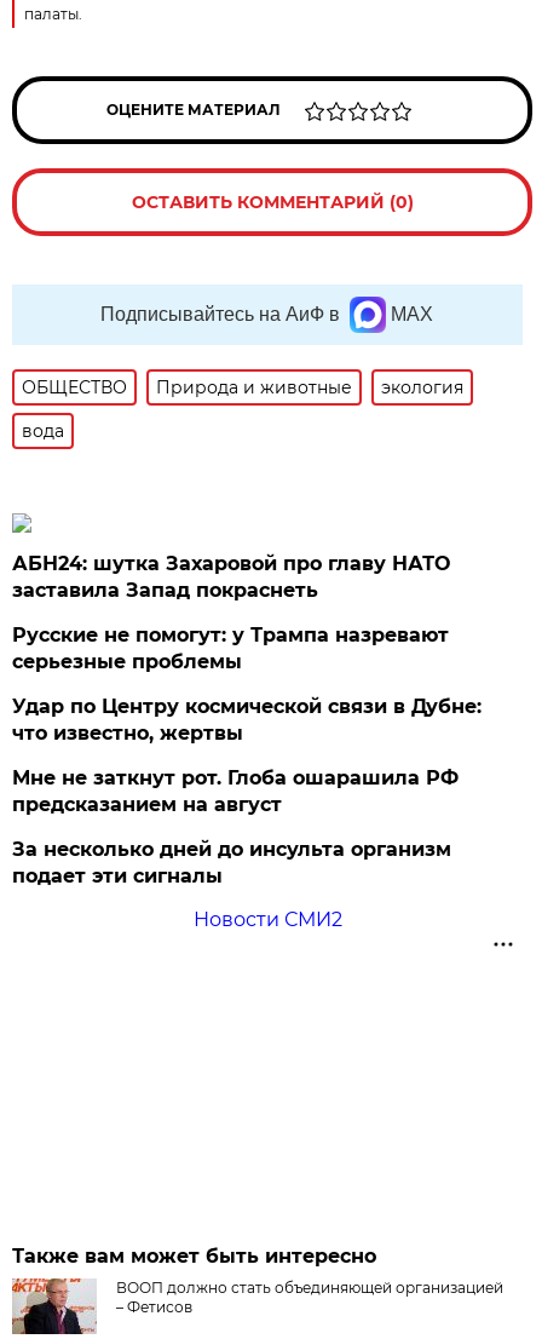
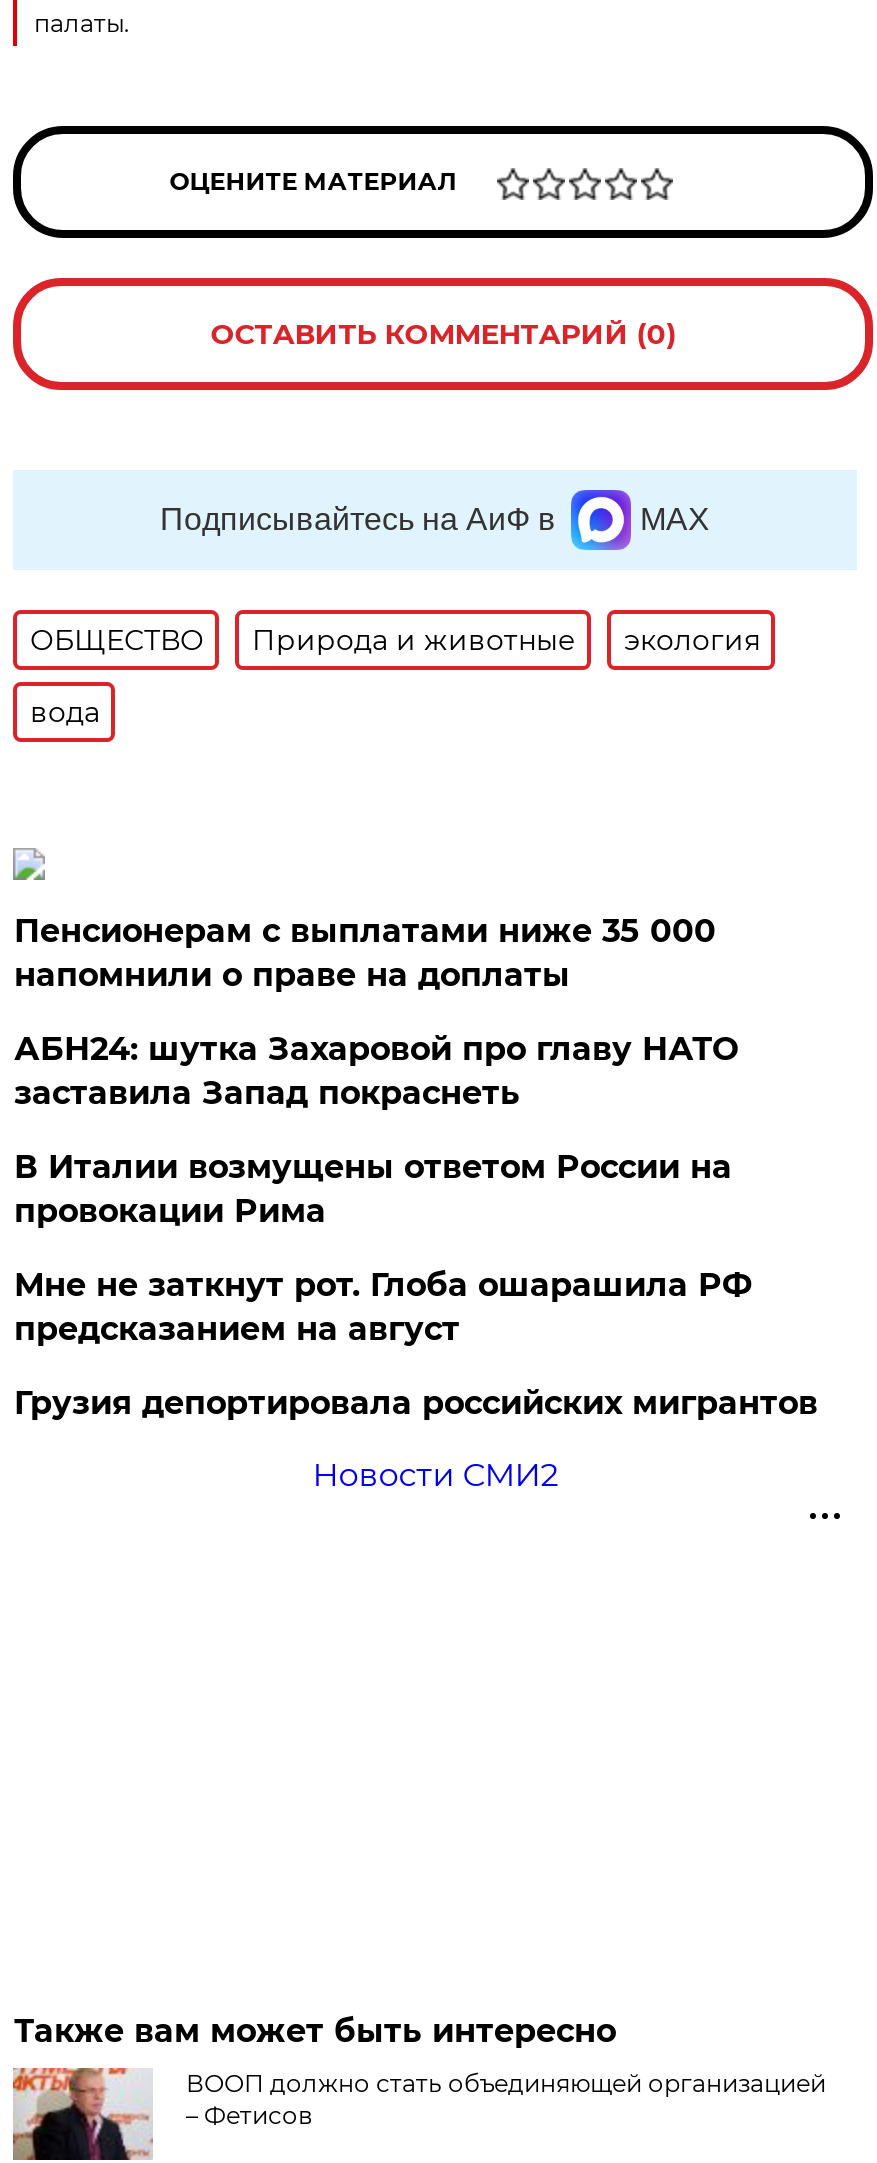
+ Пенсионерам с выплатами ниже 35 000
+ напомнили о праве на доплаты

moved down: АБН24: шутка Захаровой про главу НАТО | заставила Запад покраснеть

- Русские не помогут: у Трампа назревают
- серьезные проблемы
- Удар по Центру космической связи в Дубне:
- что известно, жертвы
+ В Италии возмущены ответом России на
+ провокации Рима

- За несколько дней до инсульта организм
- подает эти сигналы
+ Грузия депортировала российских мигрантов
